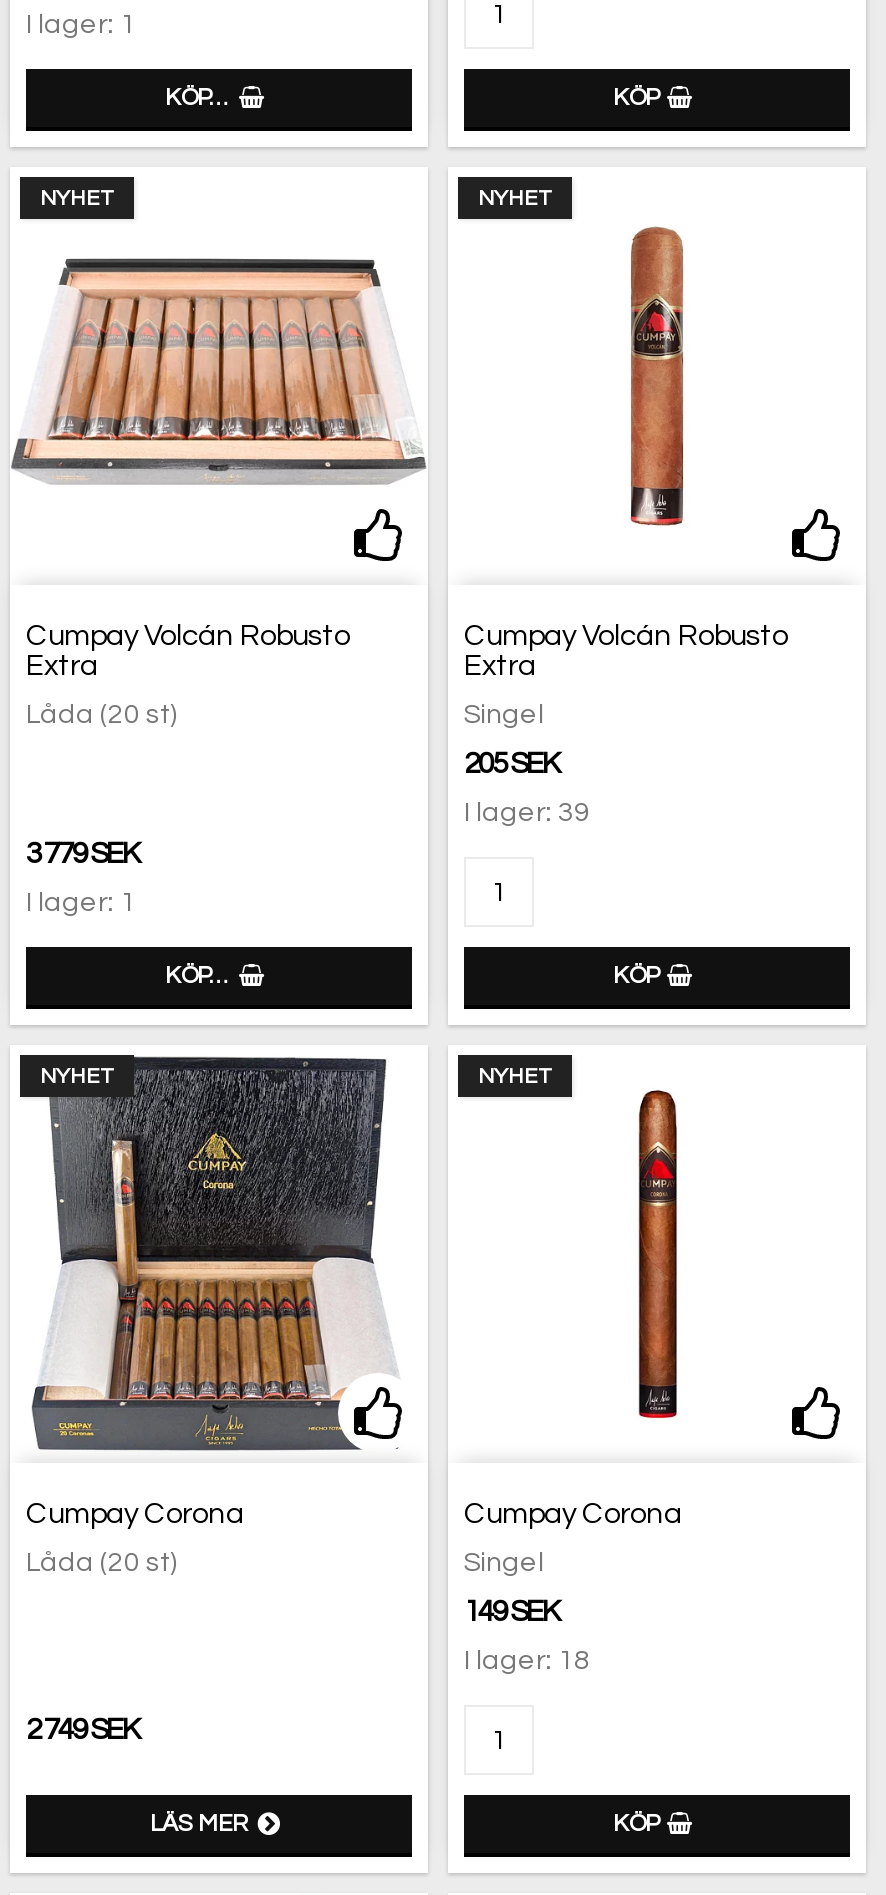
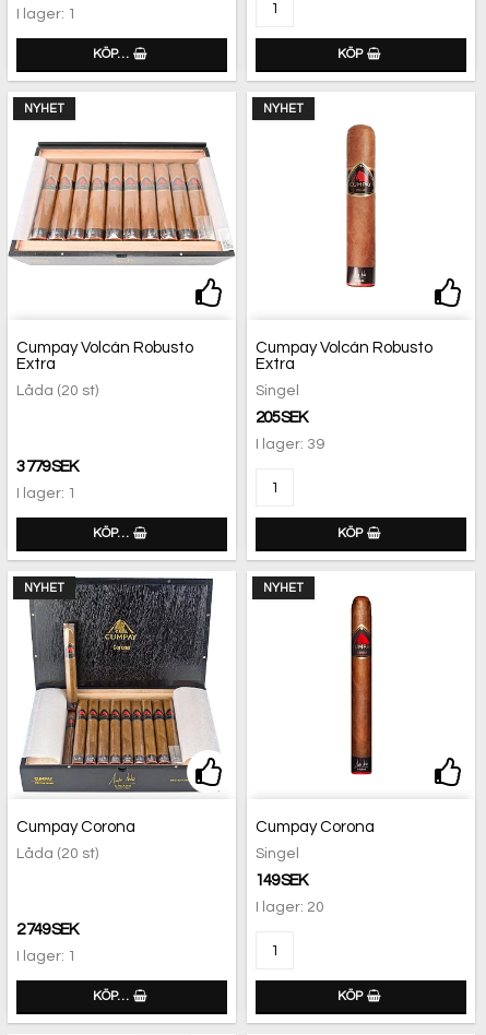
- I lager: 18
+ I lager: 20

- LÄS MER
+ I lager: 1
+ KÖP…
